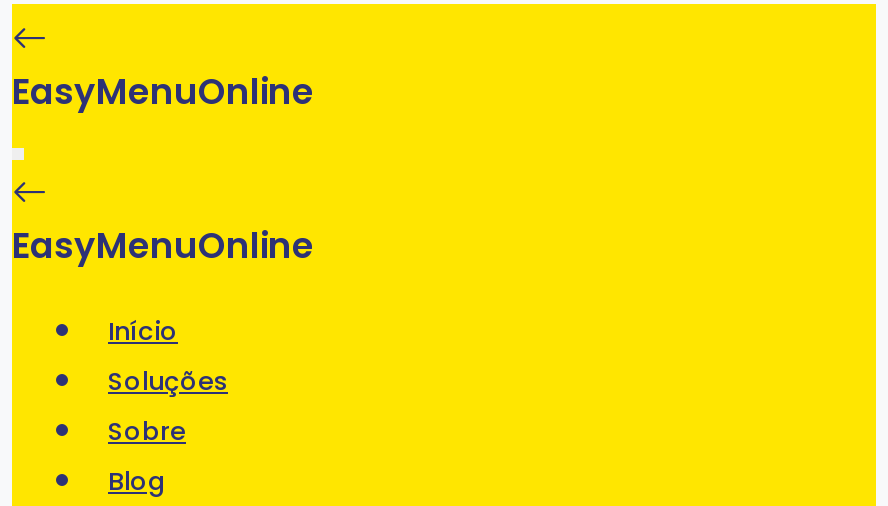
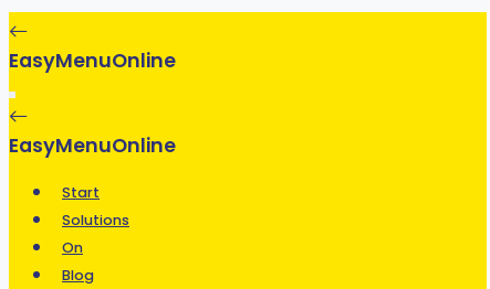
- Início
+ Start

- Soluções
+ Solutions

- Sobre
+ On
